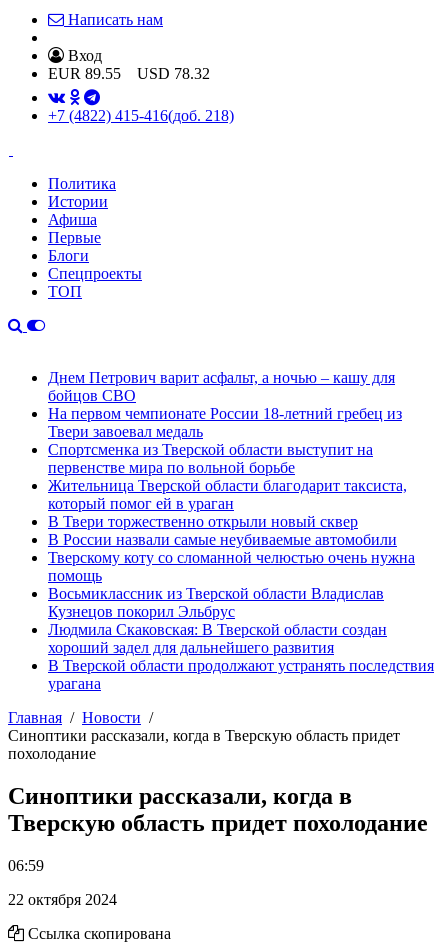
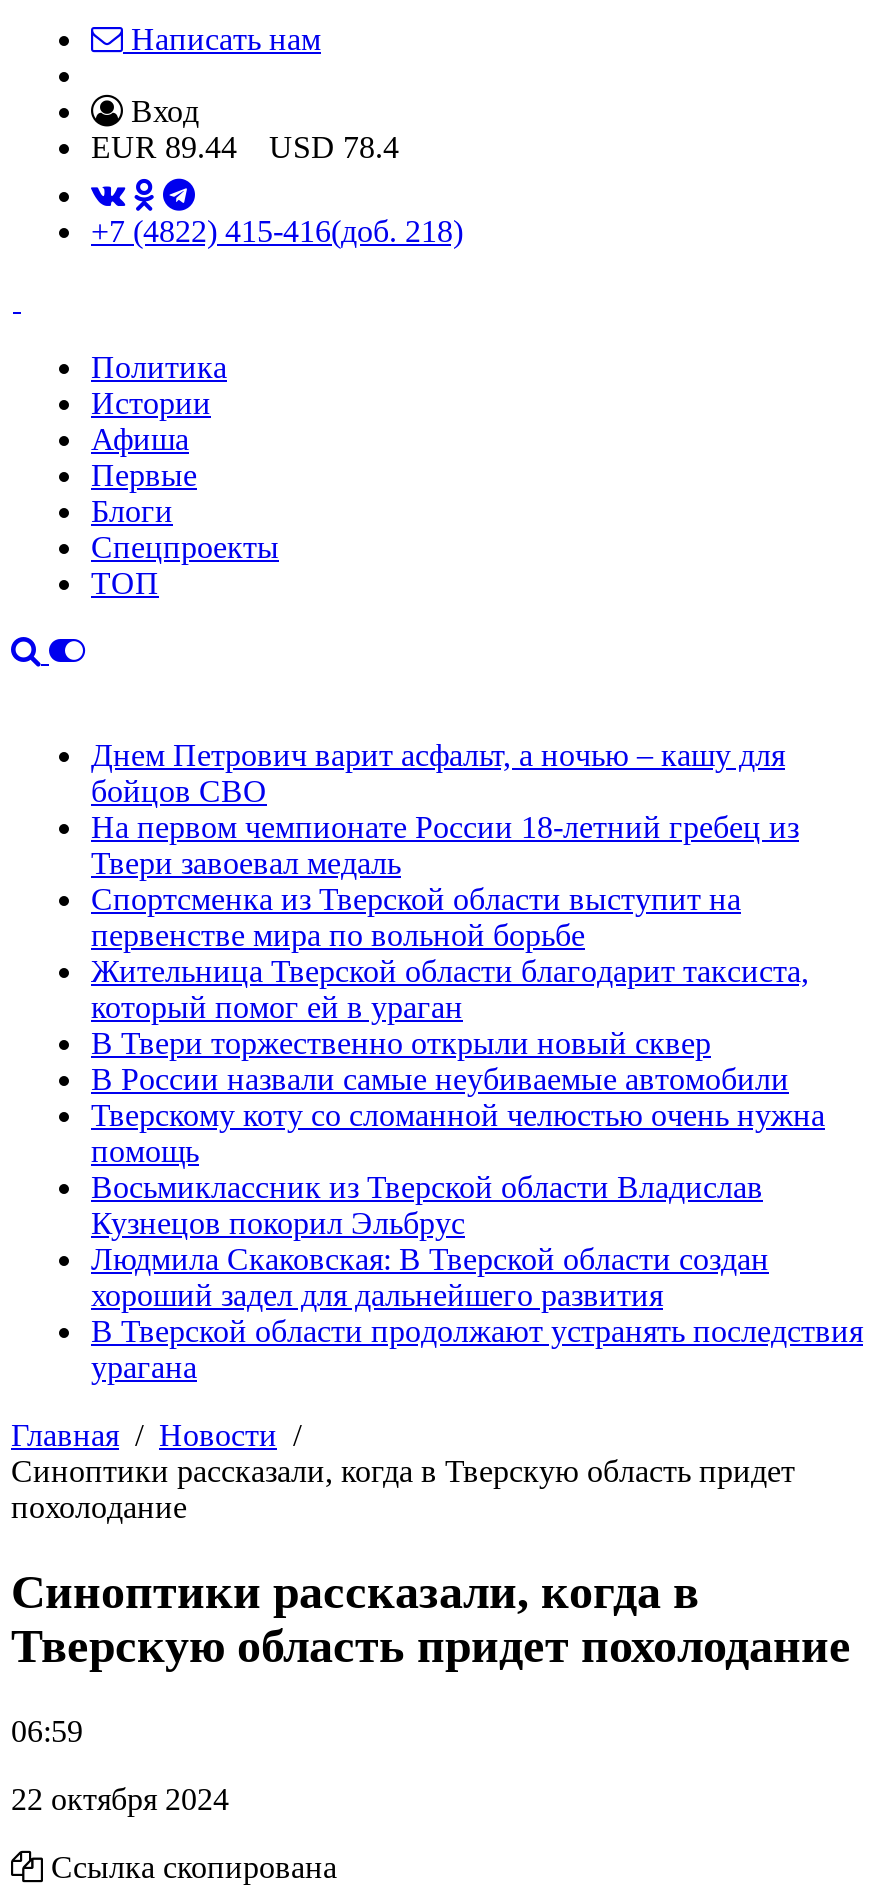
- EUR 89.55 USD 78.32
+ EUR 89.44 USD 78.4
